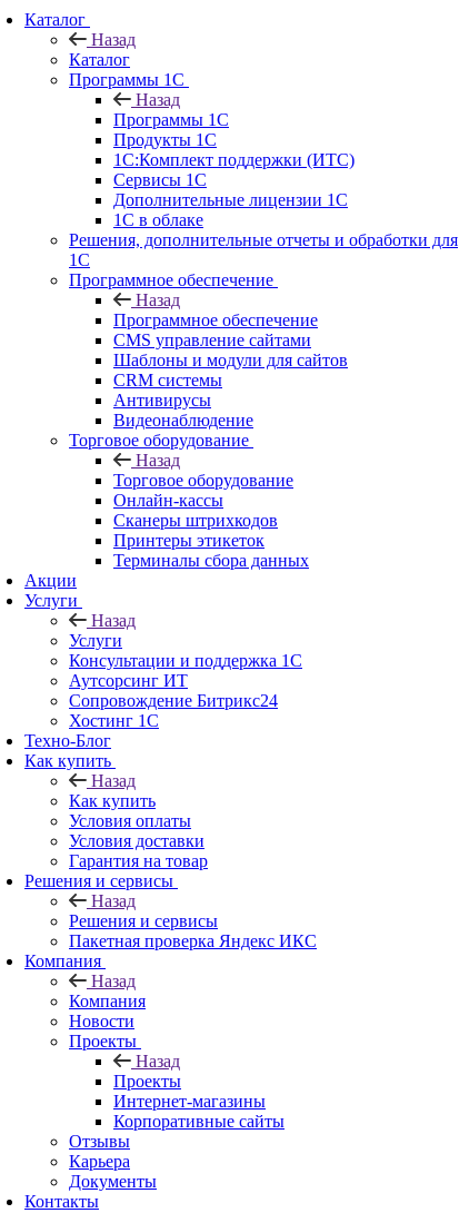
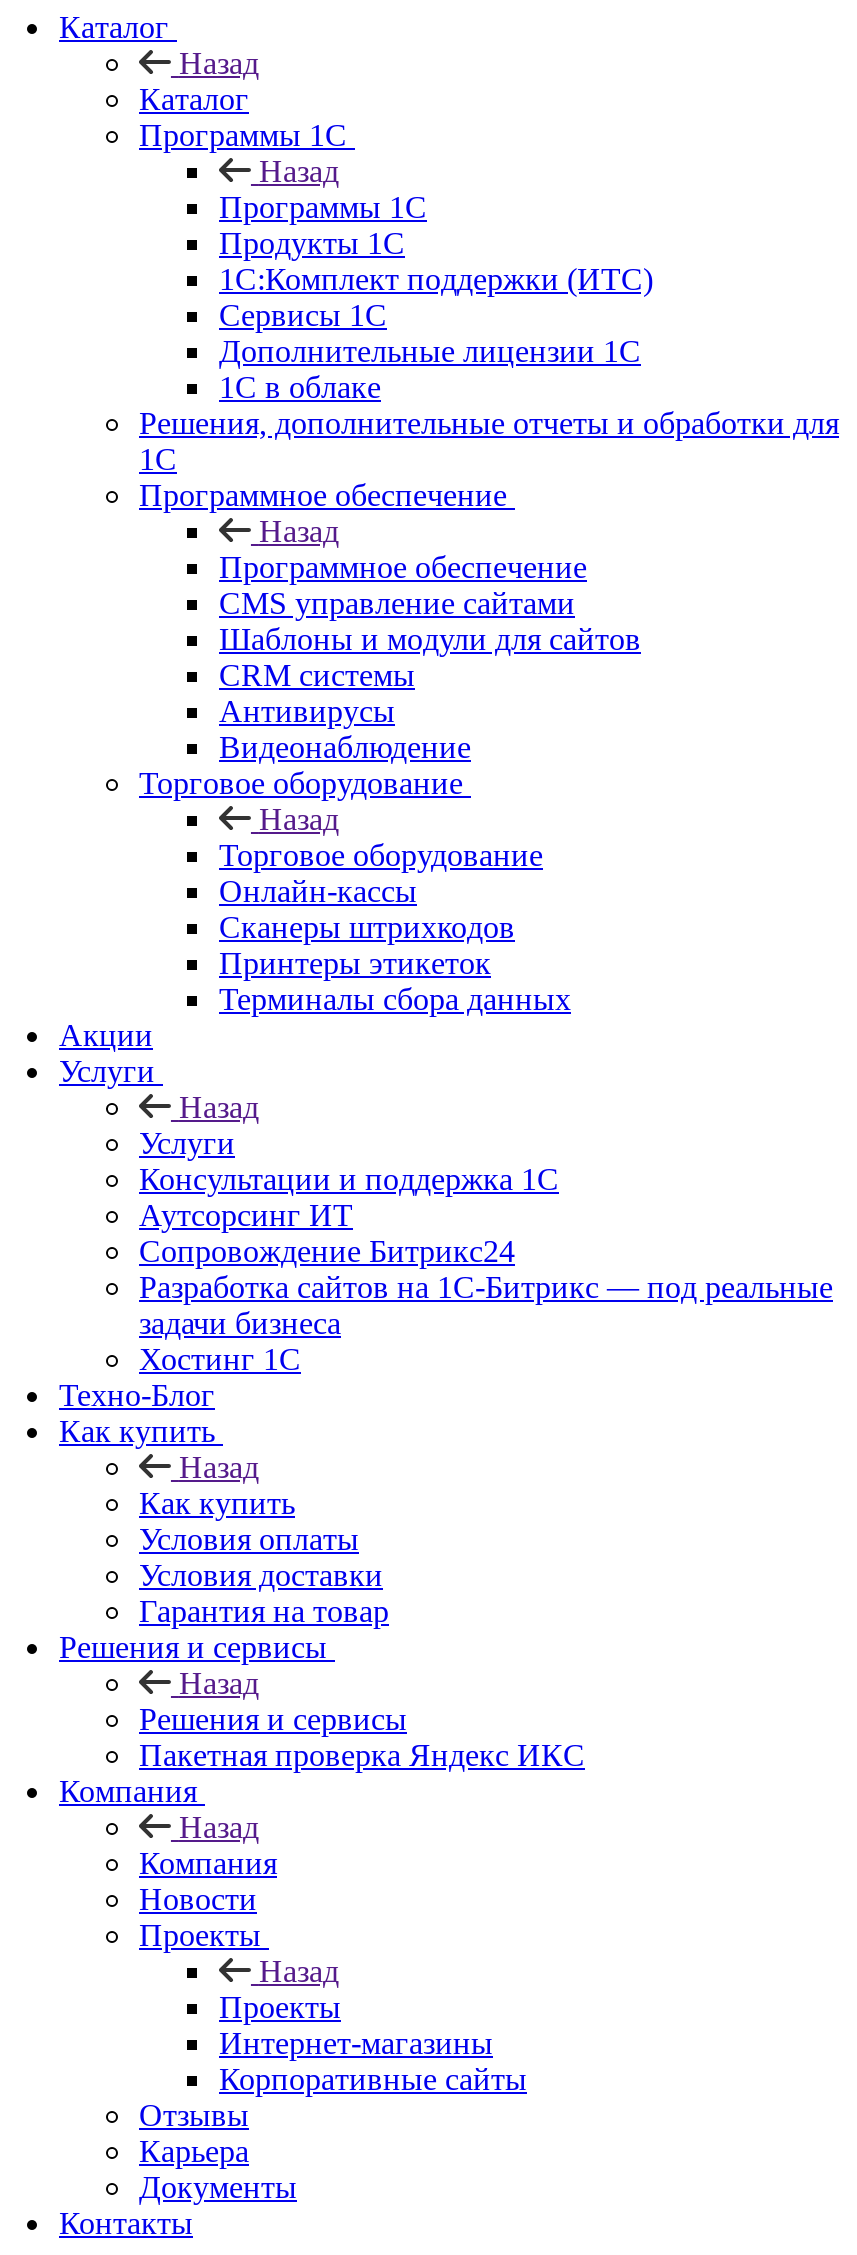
+ Разработка сайтов на 1С‑Битрикс — под реальные
+ задачи бизнеса
